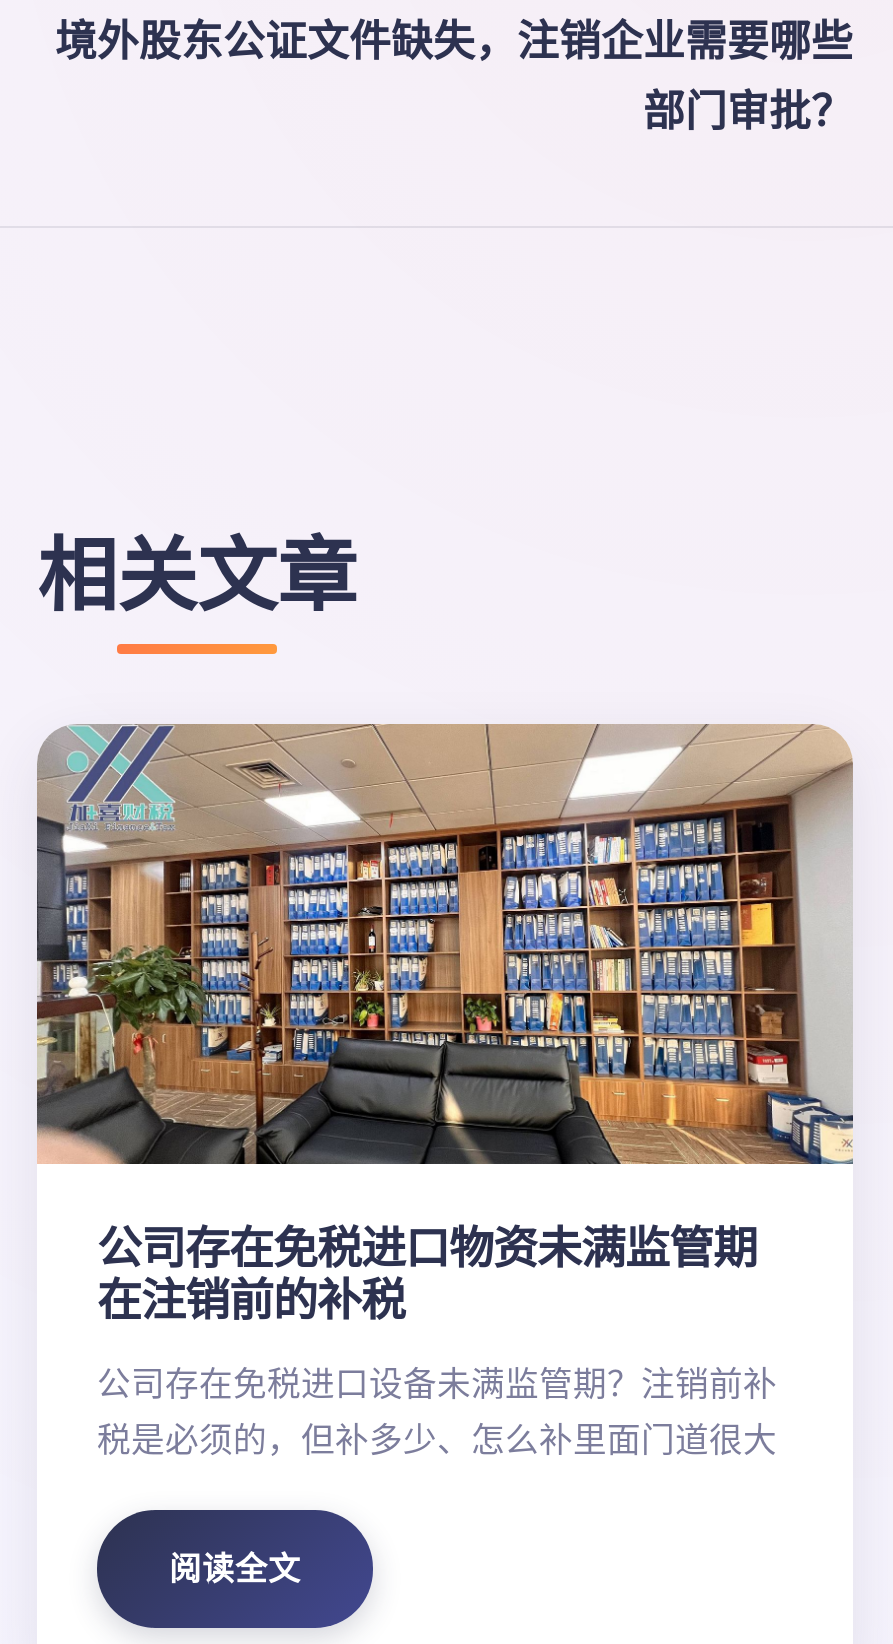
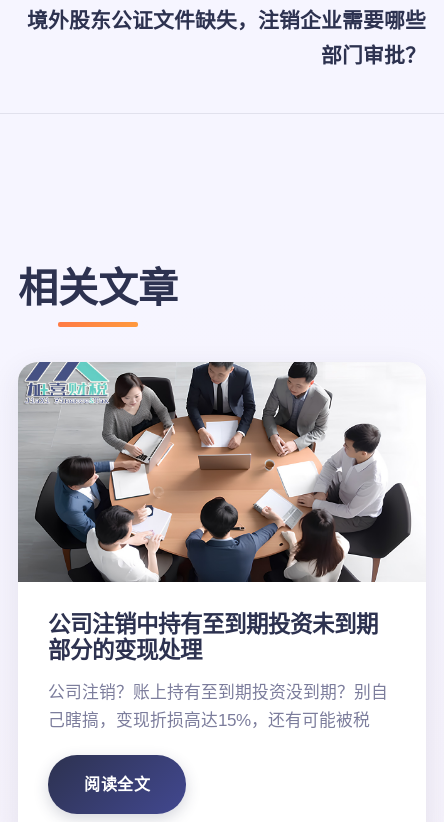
- [image]
- 公司存在免税进口物资未满监管期
- 在注销前的补税
+ [image]
+ 公司注销中持有至到期投资未到期
+ 部分的变现处理

- 公司存在免税进口设备未满监管期？注销前补
+ 公司注销？账上持有至到期投资没到期？别自

- 税是必须的，但补多少、怎么补里面门道很大
+ 己瞎搞，变现折损高达15%，还有可能被税
